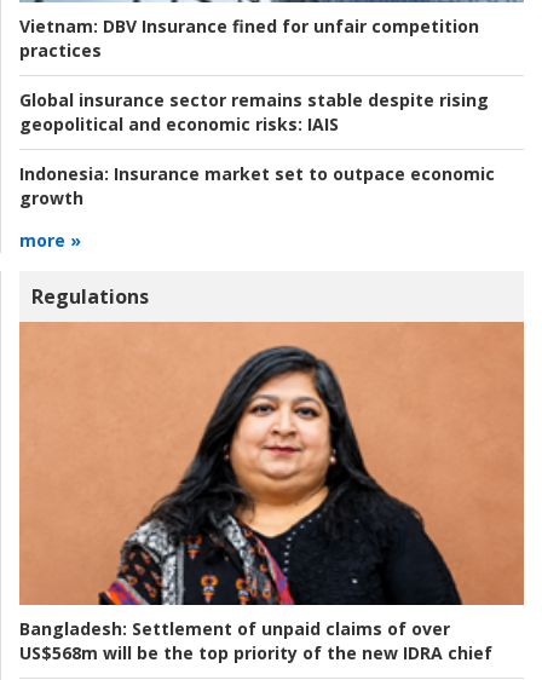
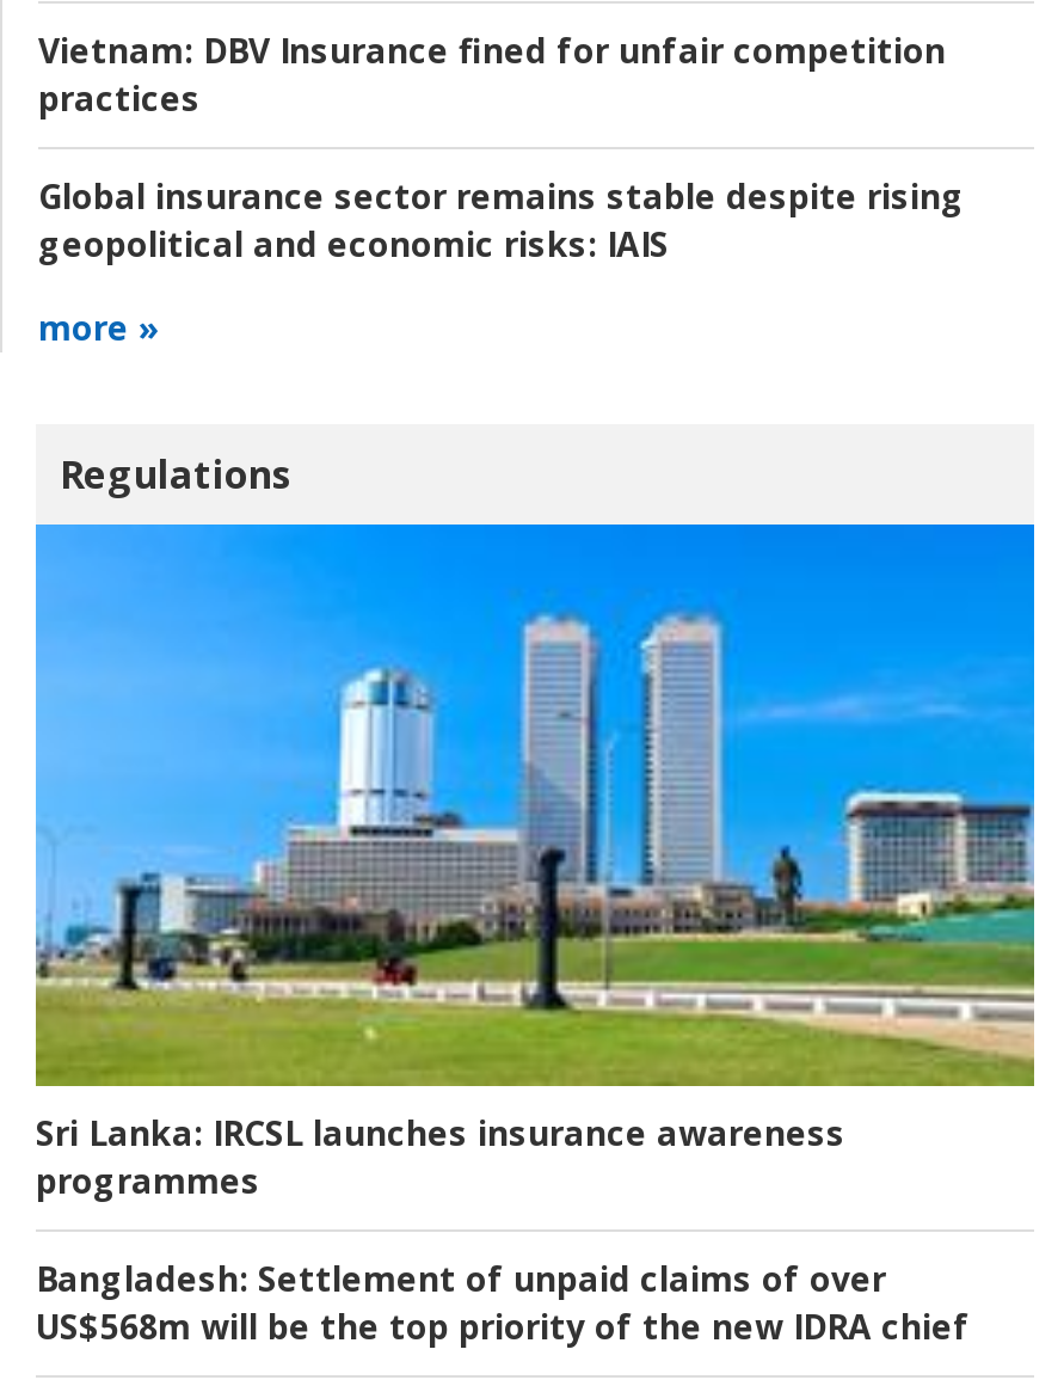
- Indonesia: Insurance market set to outpace economic
- growth

moved up: more »

moved up: Regulations

+ Sri Lanka: IRCSL launches insurance awareness
+ programmes

- [image]
+ [image]
